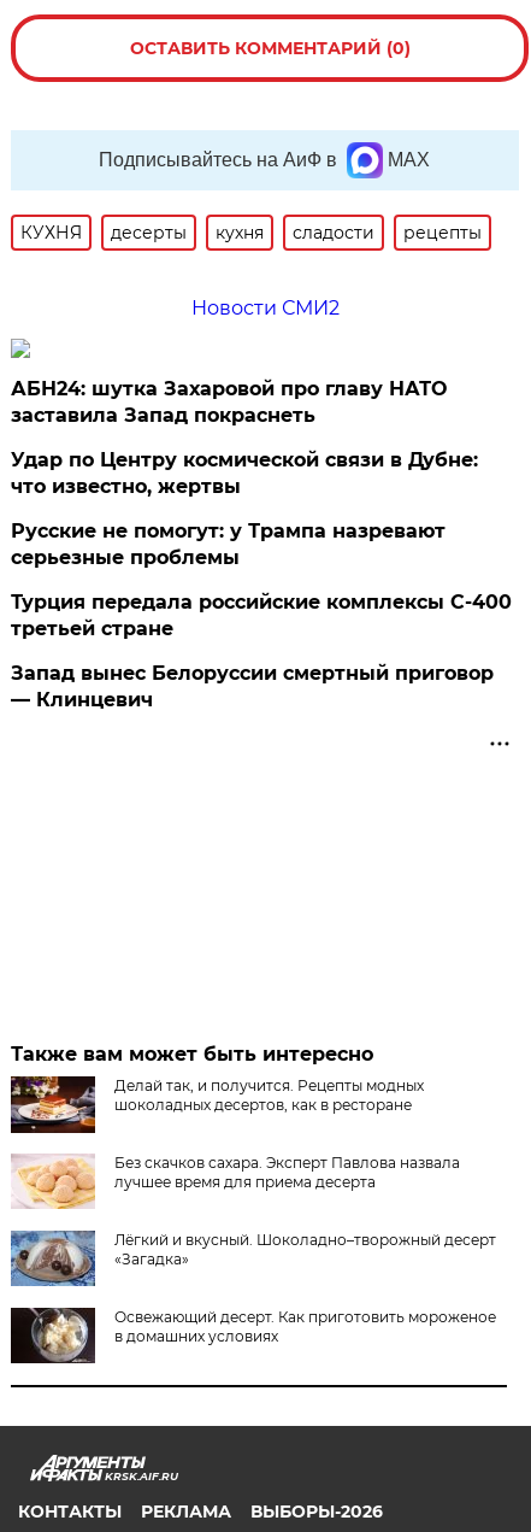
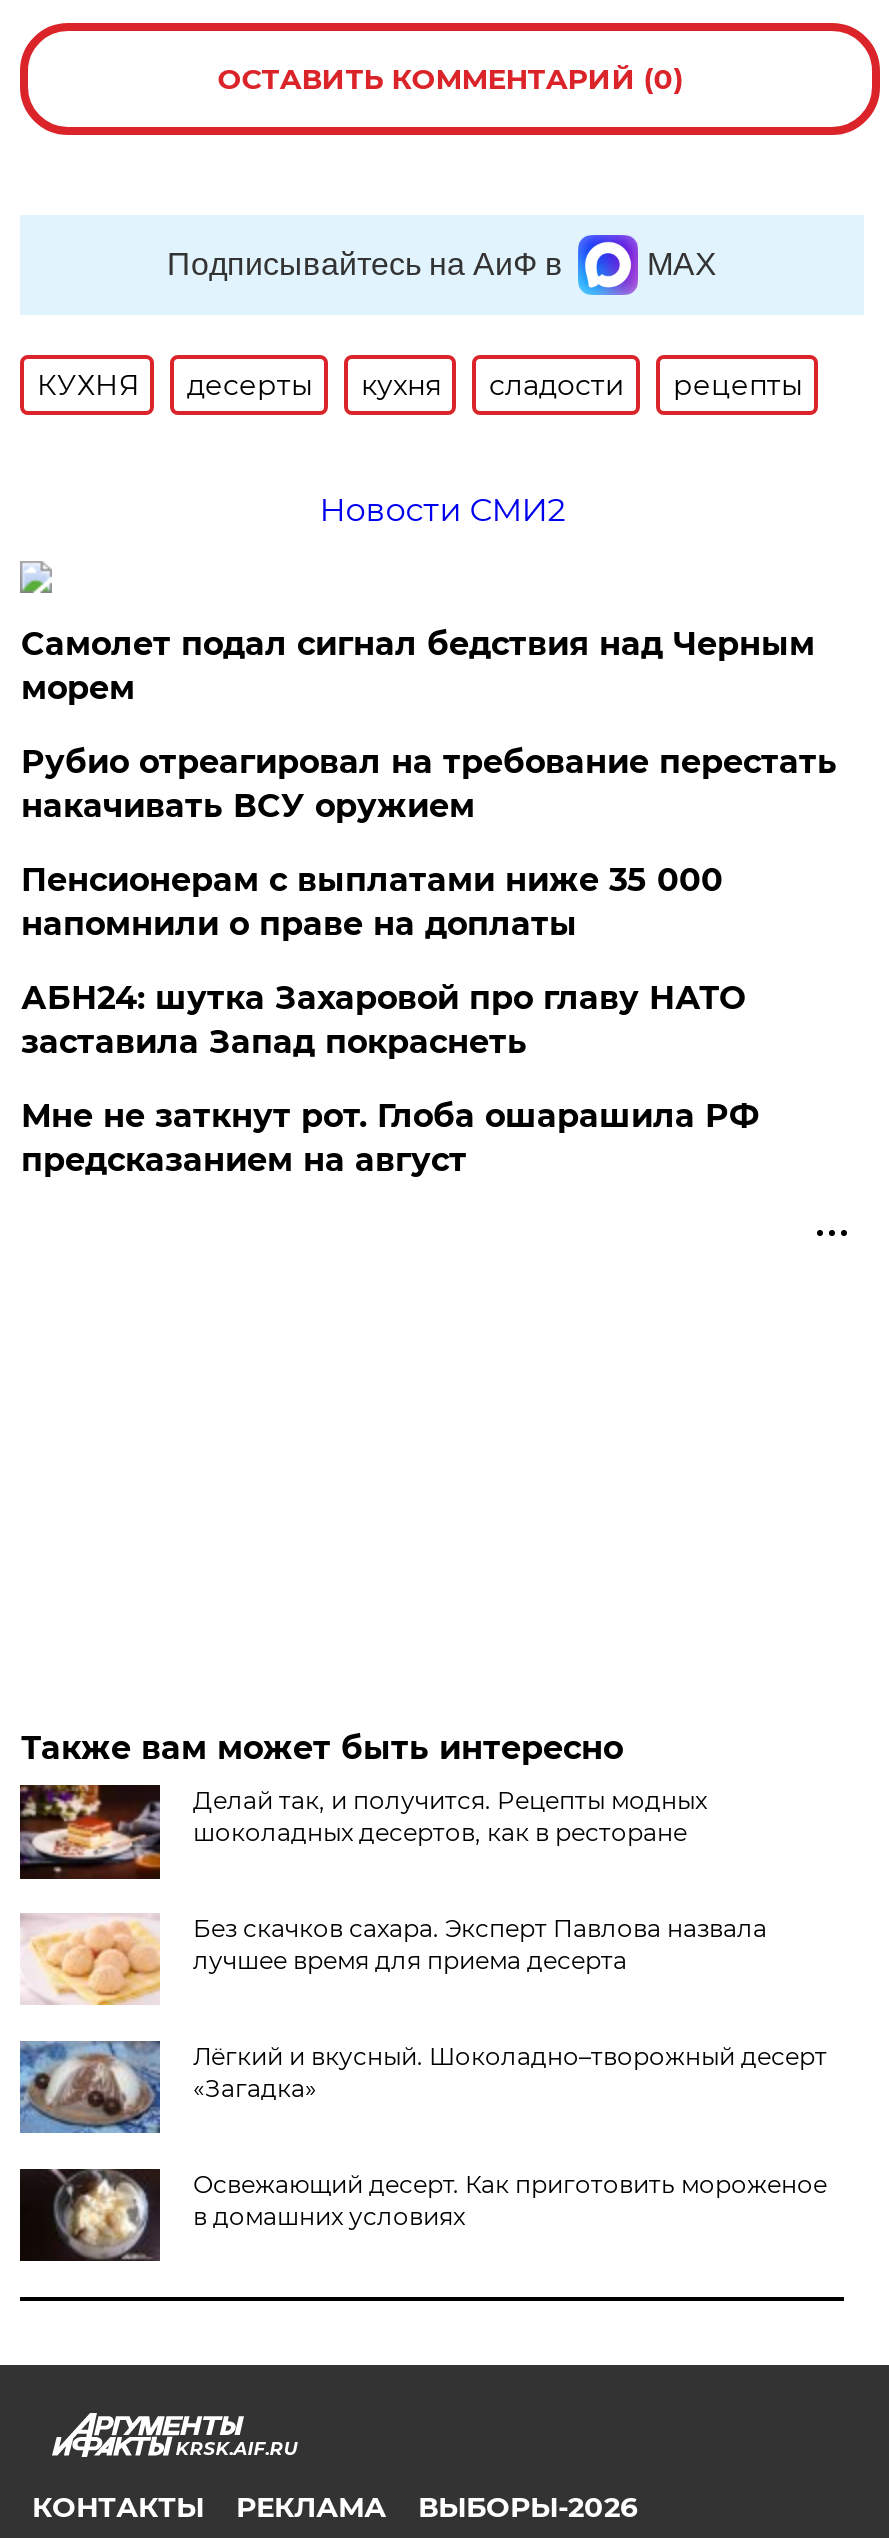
+ Самолет подал сигнал бедствия над Черным
+ морем
+ Рубио отреагировал на требование перестать
+ накачивать ВСУ оружием
+ Пенсионерам с выплатами ниже 35 000
+ напомнили о праве на доплаты

moved down: АБН24: шутка Захаровой про главу НАТО | заставила Запад покраснеть

- Удар по Центру космической связи в Дубне:
- что известно, жертвы
- Русские не помогут: у Трампа назревают
- серьезные проблемы
- Турция передала российские комплексы С-400
- третьей стране
- Запад вынес Белоруссии смертный приговор
- — Клинцевич
+ Мне не заткнут рот. Глоба ошарашила РФ
+ предсказанием на август
